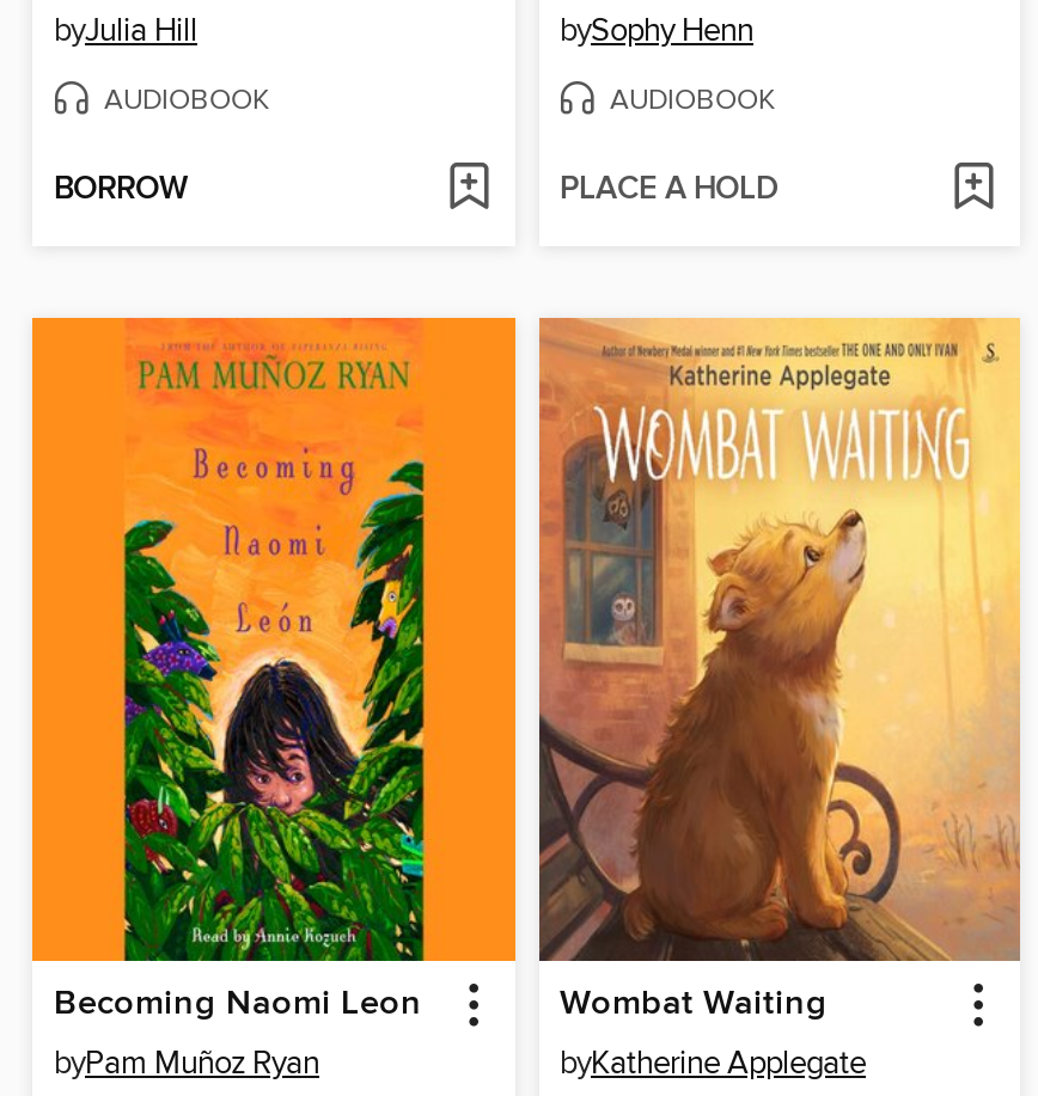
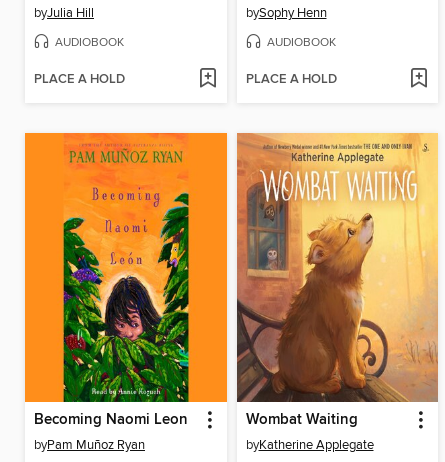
- BORROW
+ PLACE A HOLD
